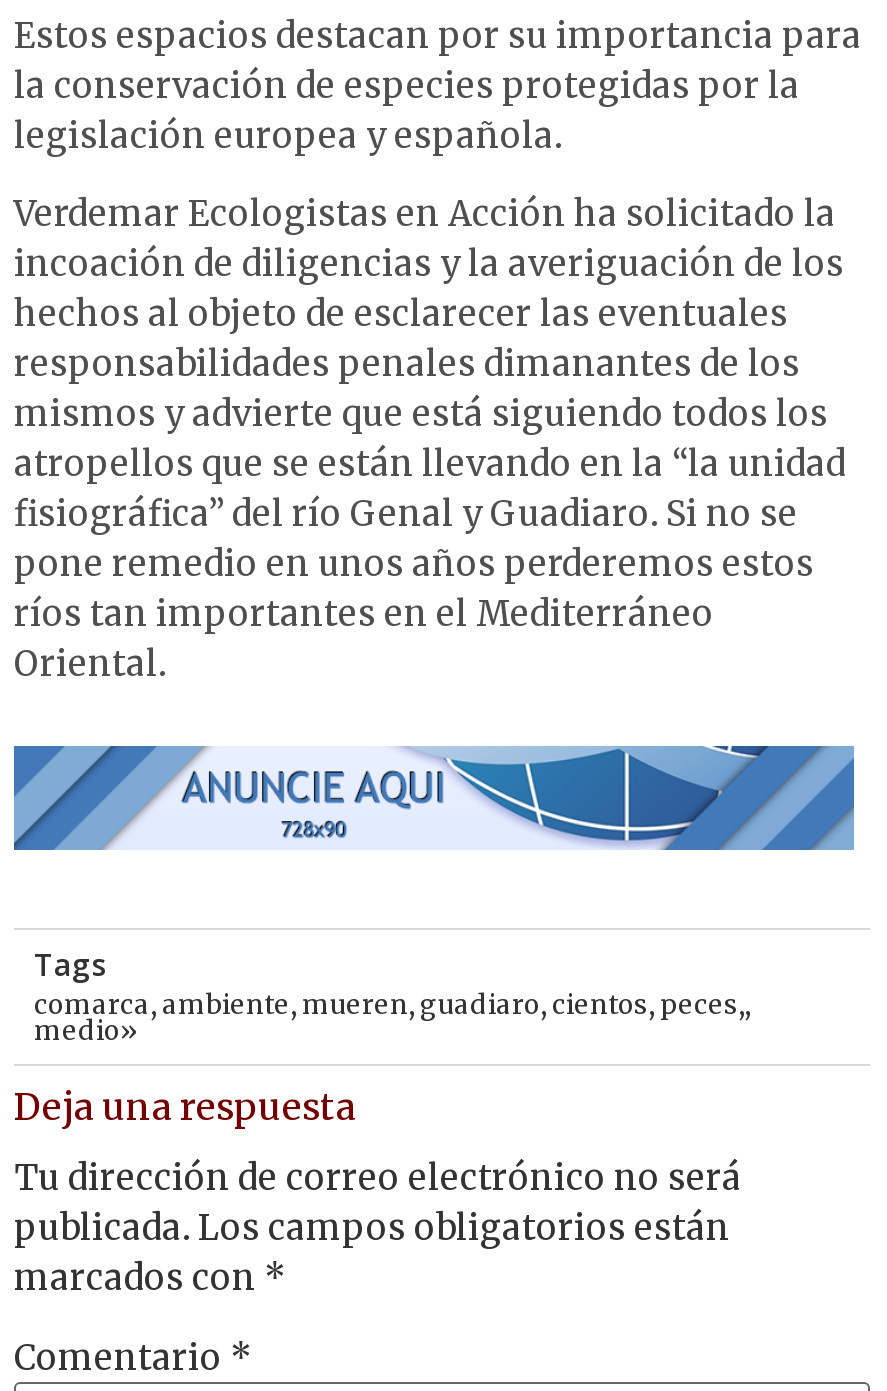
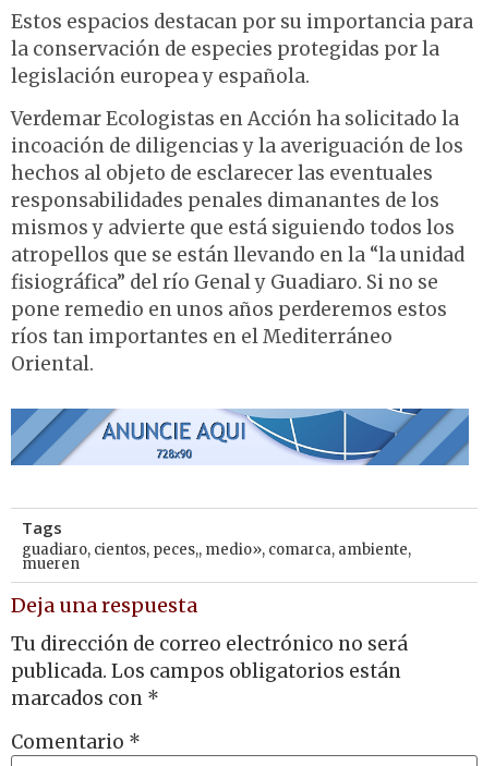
- comarca, ambiente, mueren, guadiaro, cientos, peces,,
- medio»
+ guadiaro, cientos, peces,, medio», comarca, ambiente,
+ mueren
